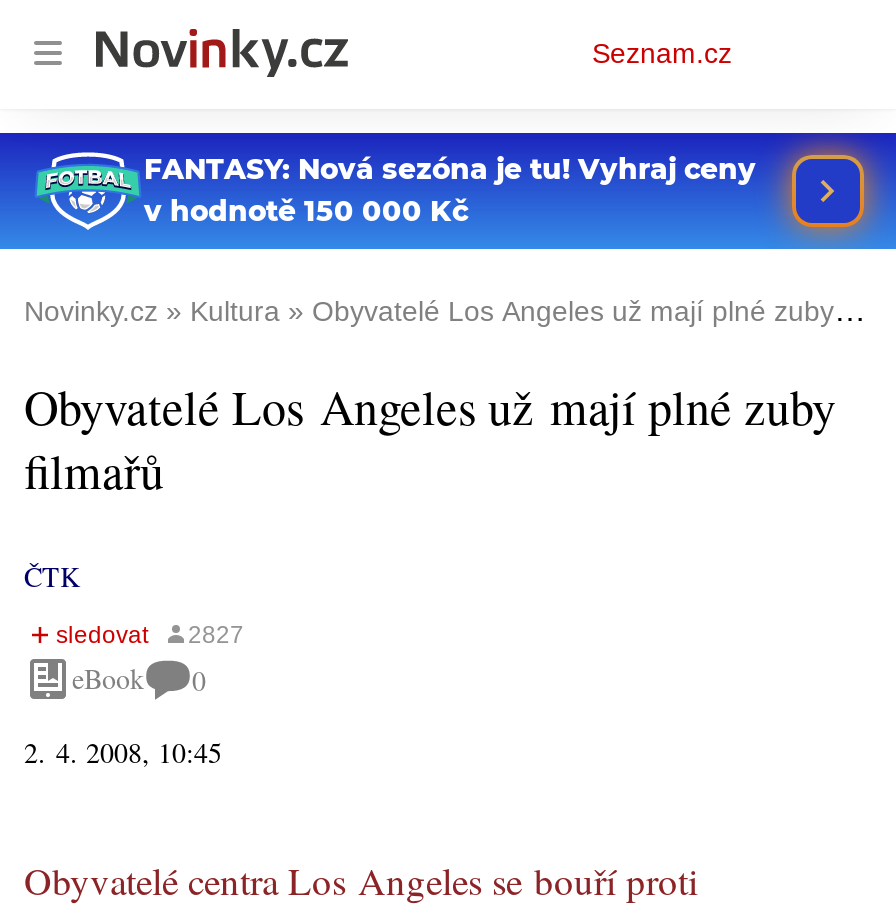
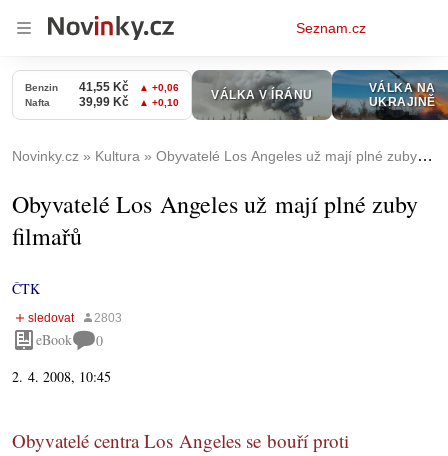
- [image]
+ [image]
